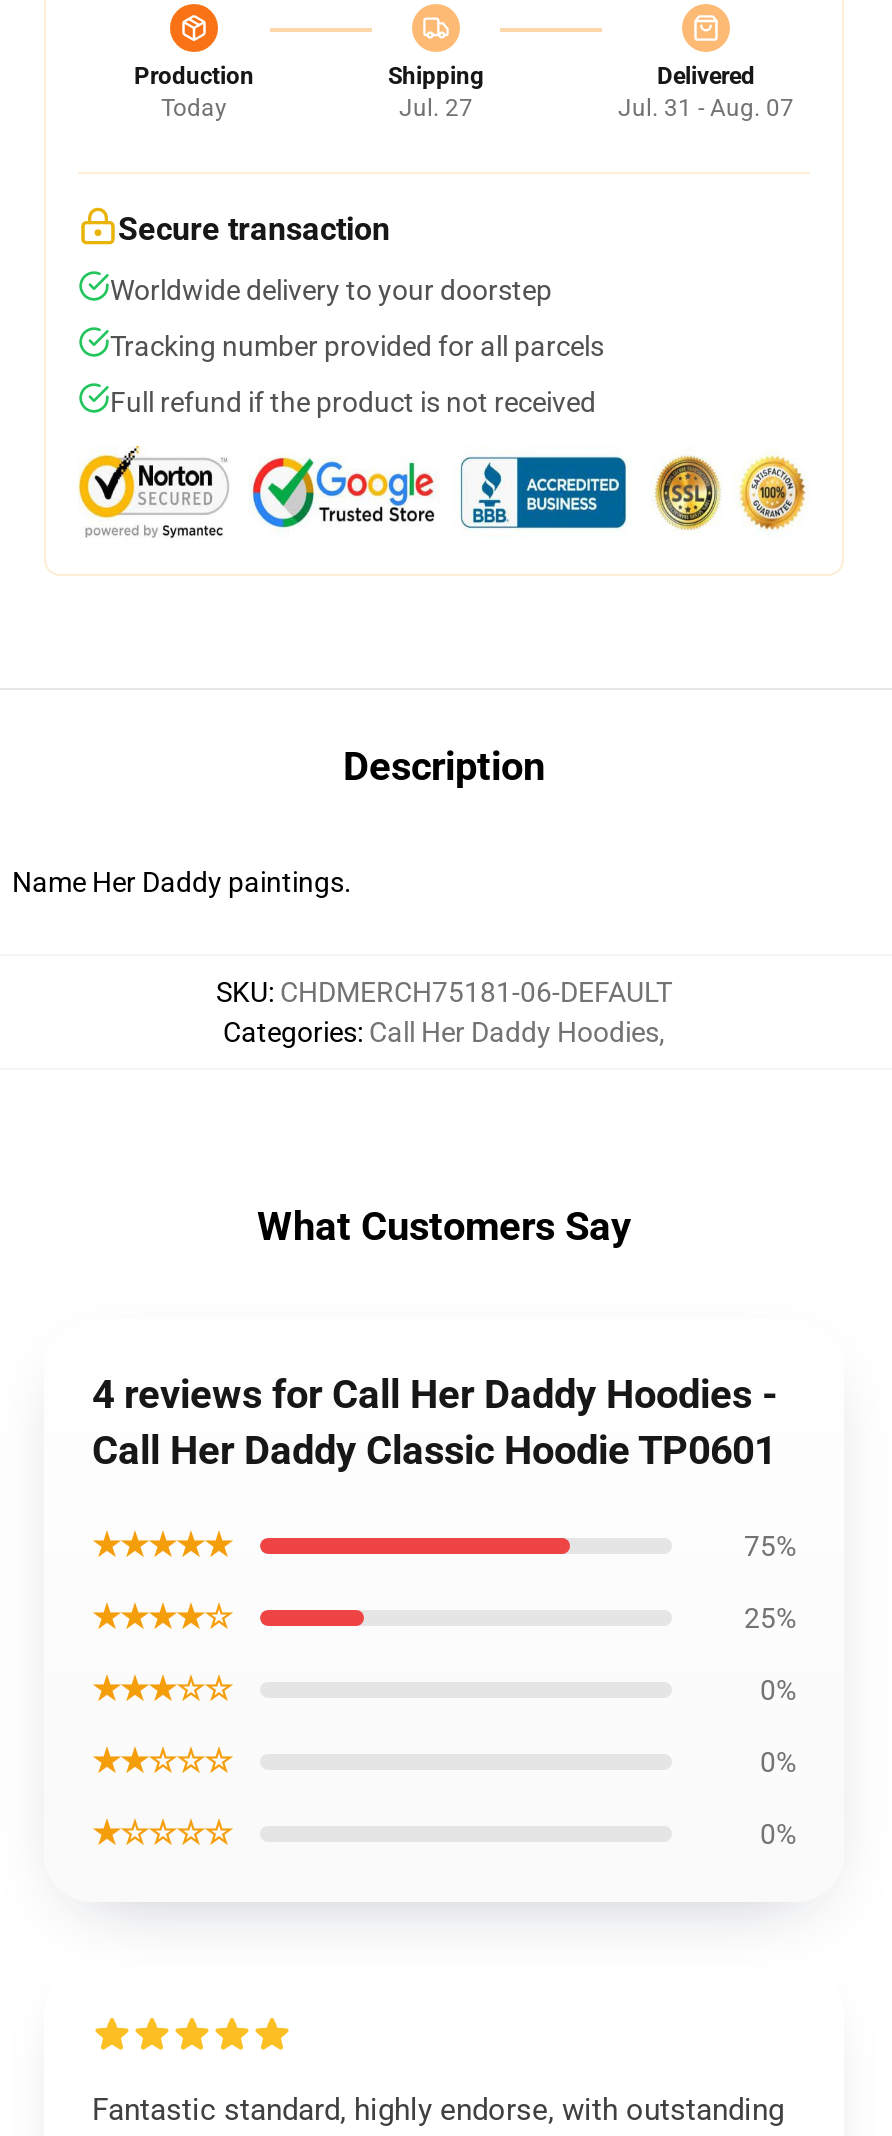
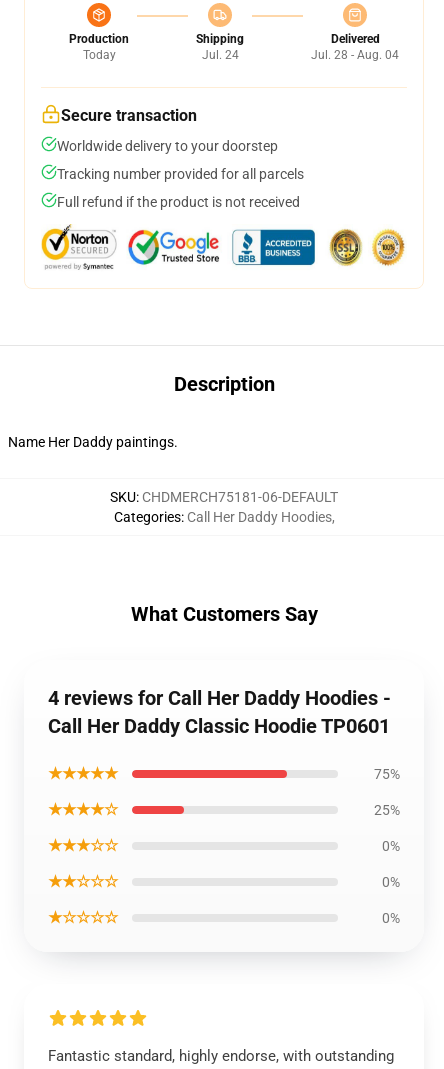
- Jul. 27
+ Jul. 24

- Jul. 31 - Aug. 07
+ Jul. 28 - Aug. 04
